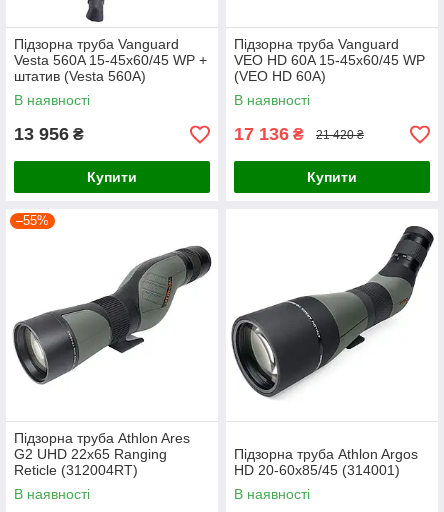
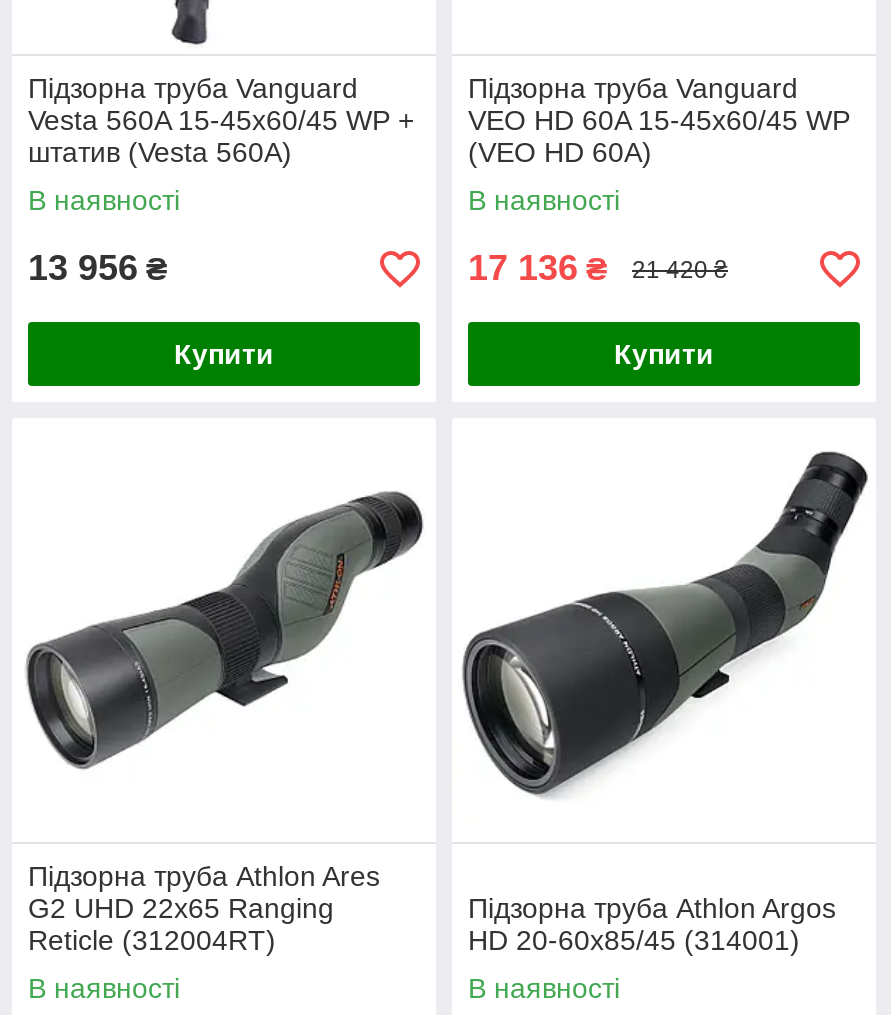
- –55%
